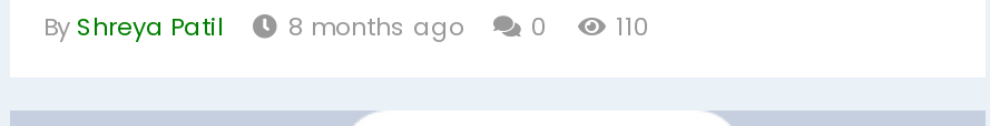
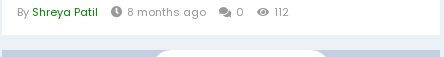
- By Shreya Patil 8 months ago 0 110
+ By Shreya Patil 8 months ago 0 112
